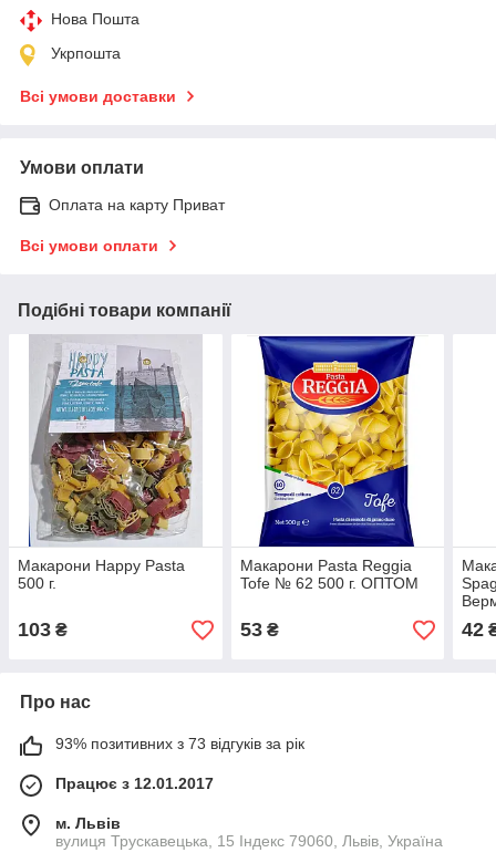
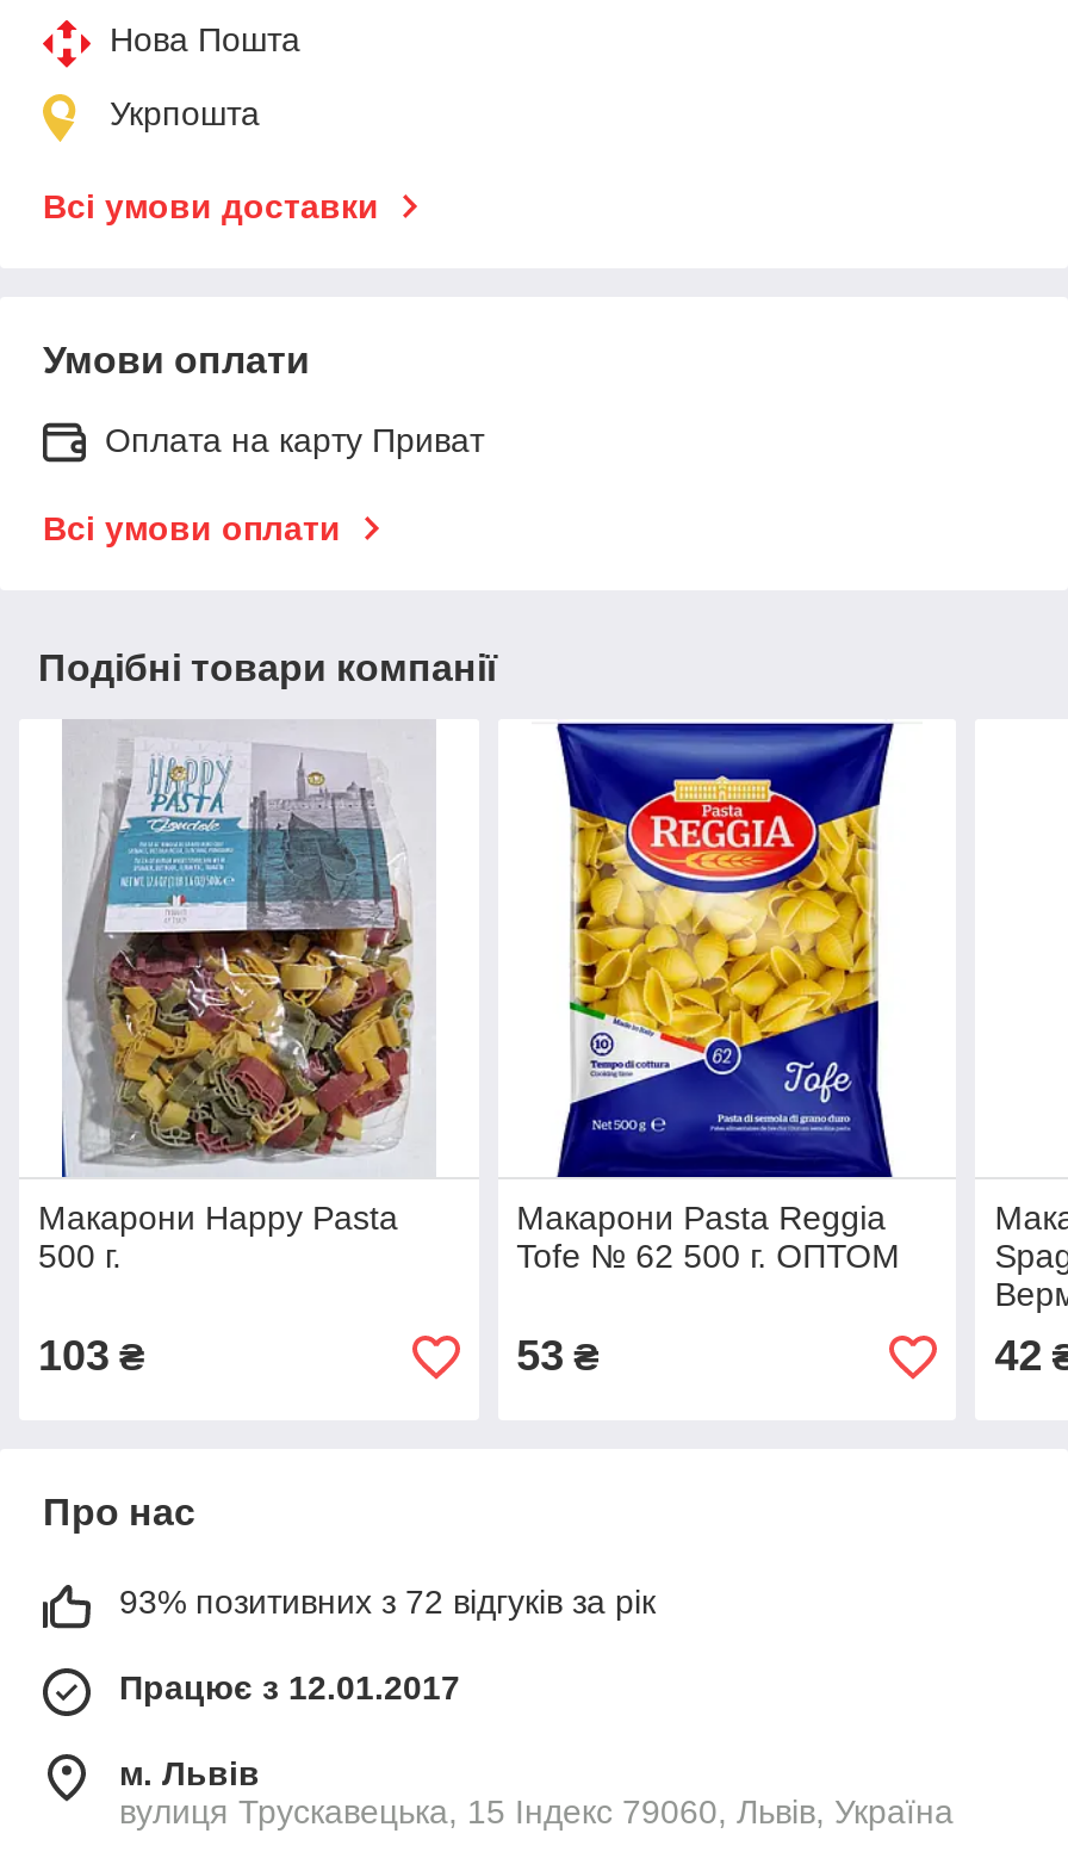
- 93% позитивних з 73 відгуків за рік
+ 93% позитивних з 72 відгуків за рік
